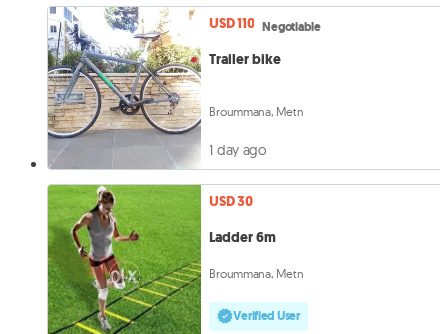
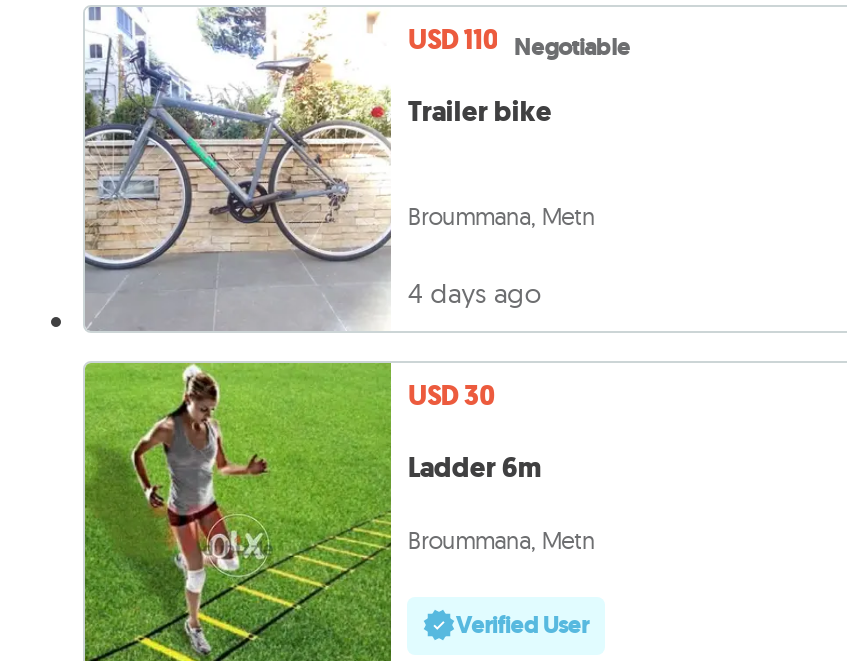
- 1 day ago
+ 4 days ago
